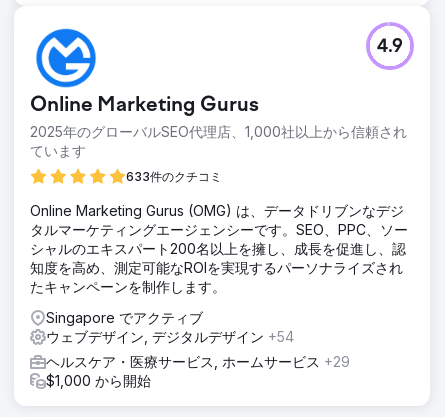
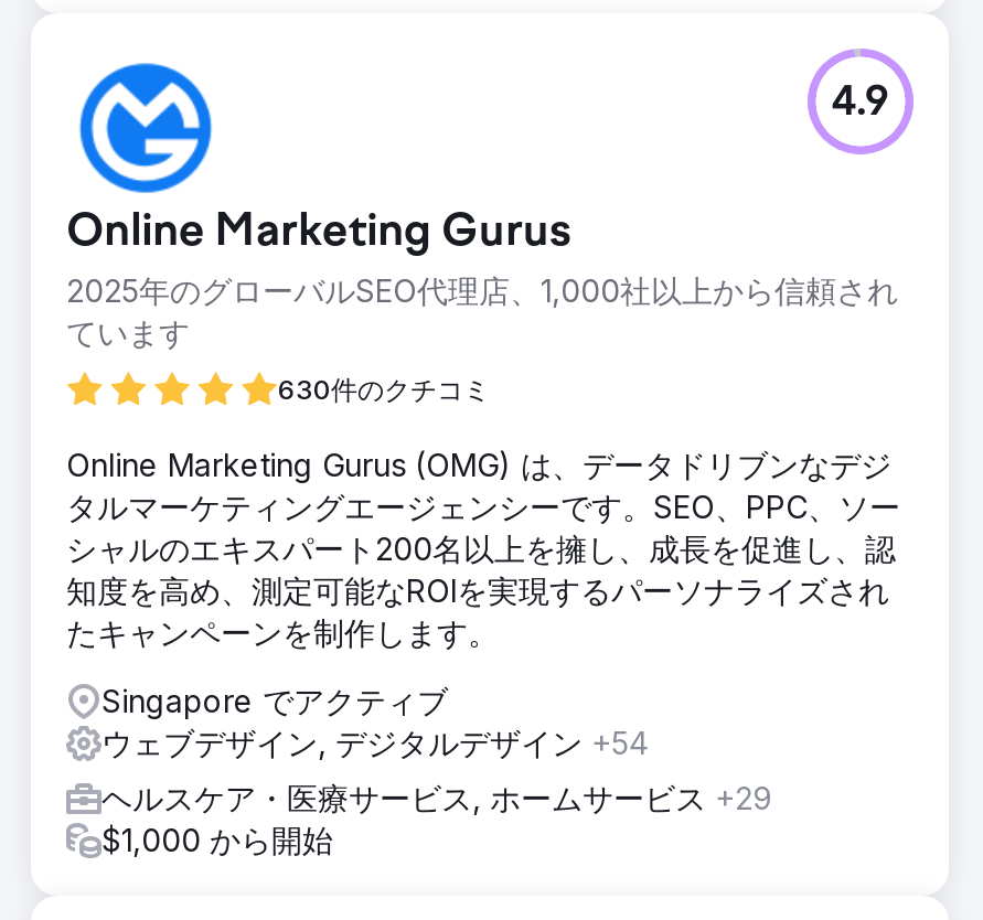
- 633件のクチコミ
+ 630件のクチコミ
